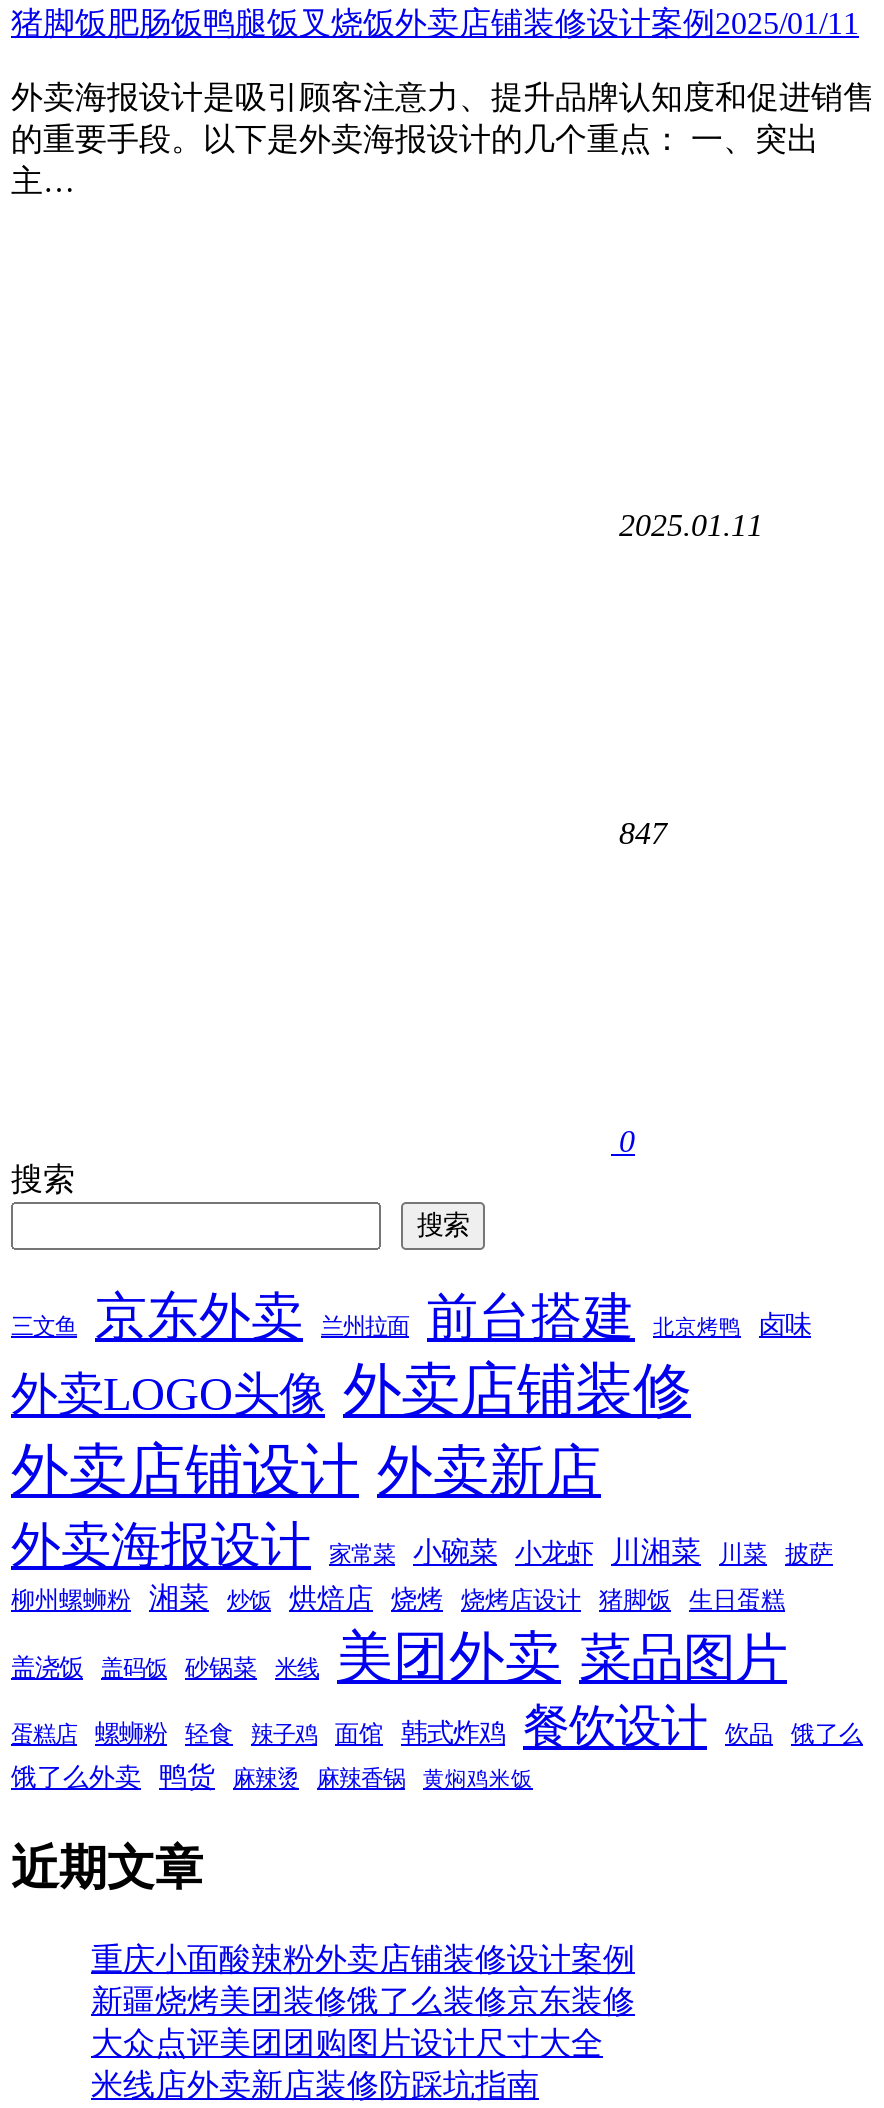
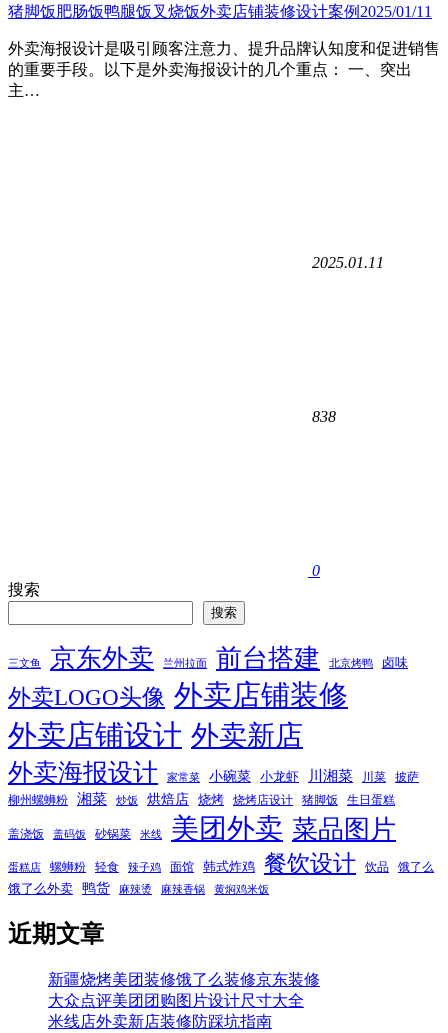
- 847
+ 838

- 重庆小面酸辣粉外卖店铺装修设计案例
